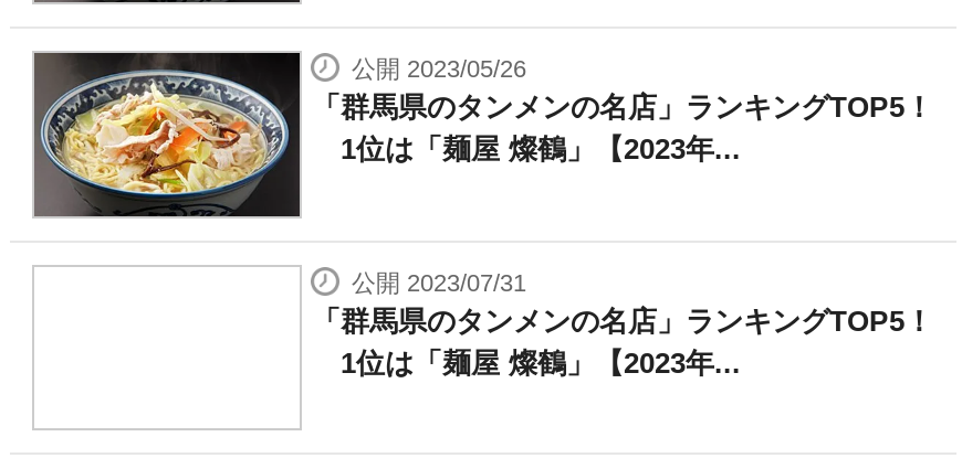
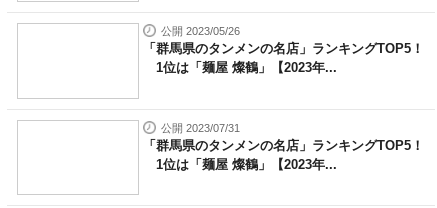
- [image]
